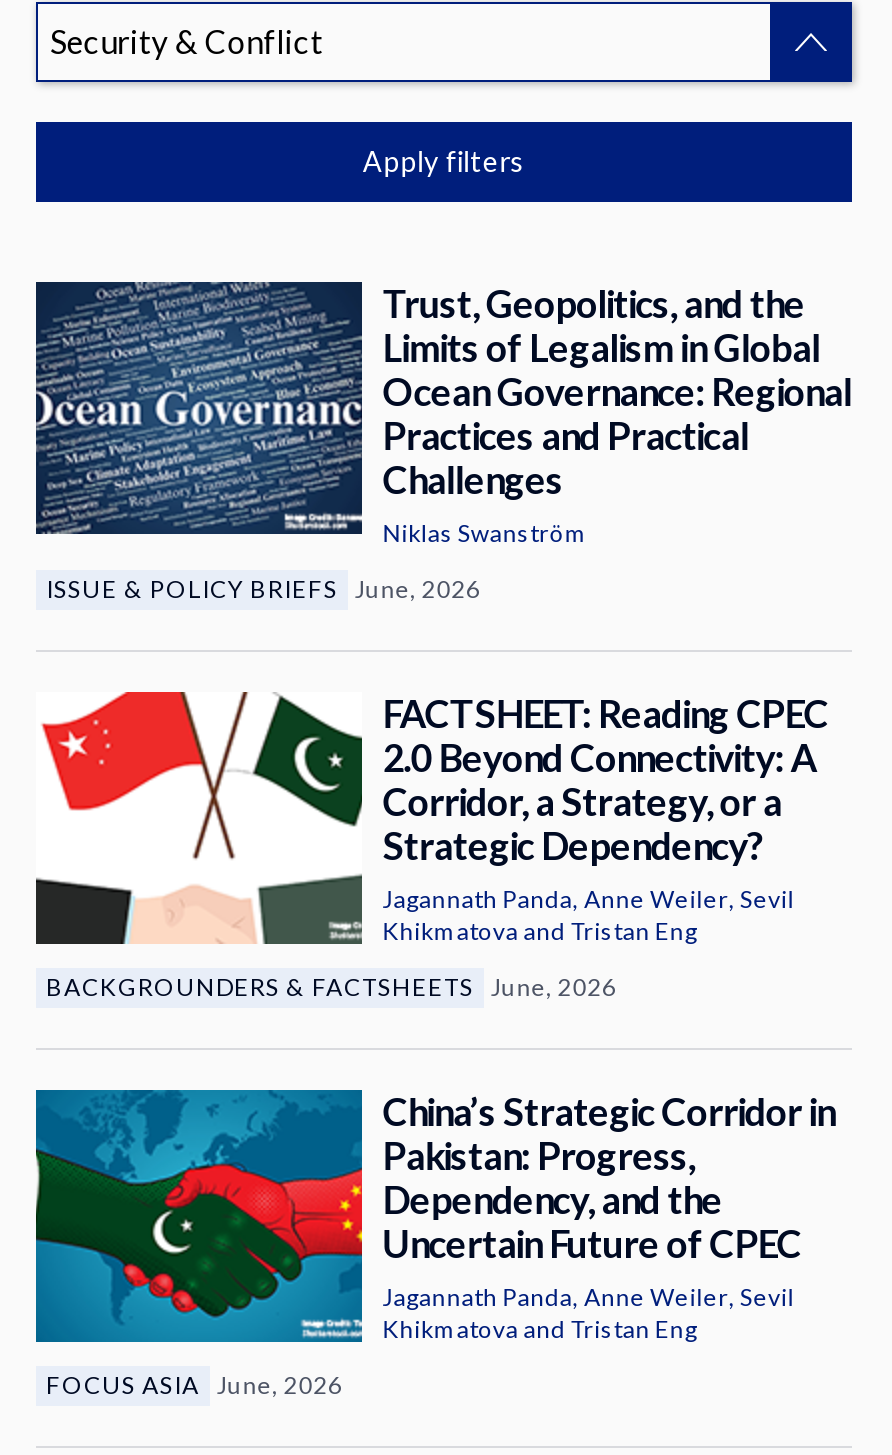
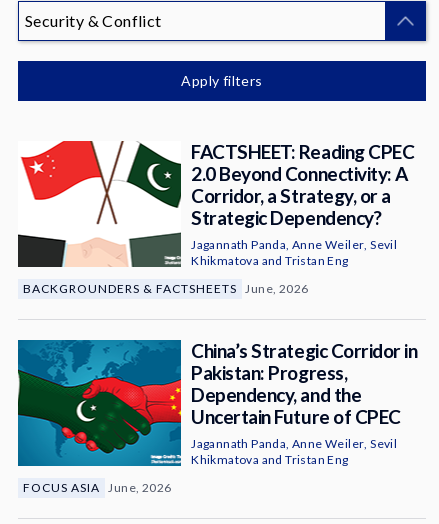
- [image]
- Trust, Geopolitics, and the
- Limits of Legalism in Global
- Ocean Governance: Regional
- Practices and Practical
- Challenges
- Niklas Swanström
- ISSUE & POLICY BRIEFS June, 2026
